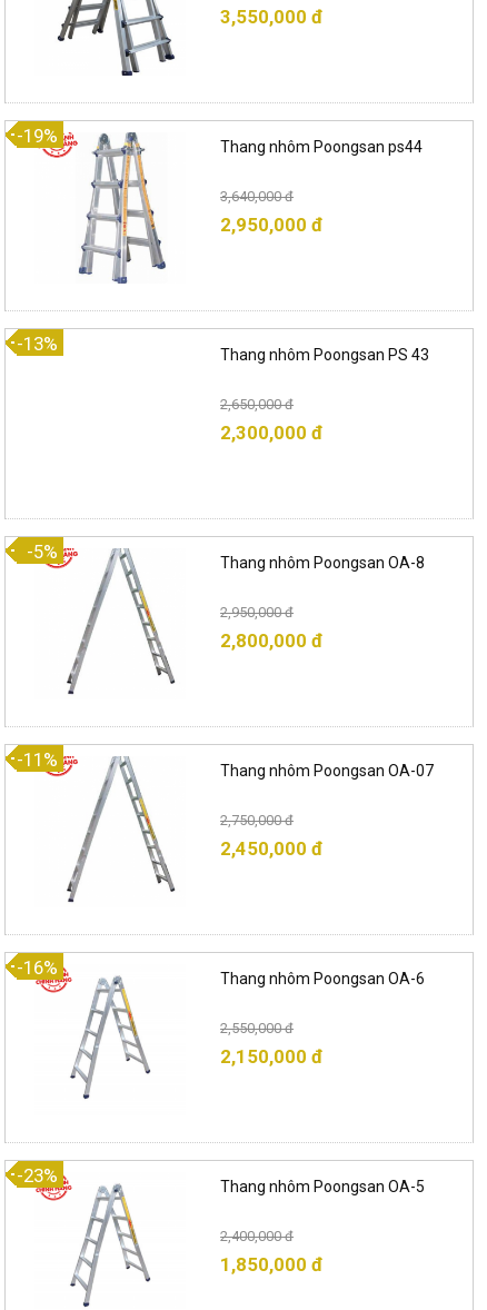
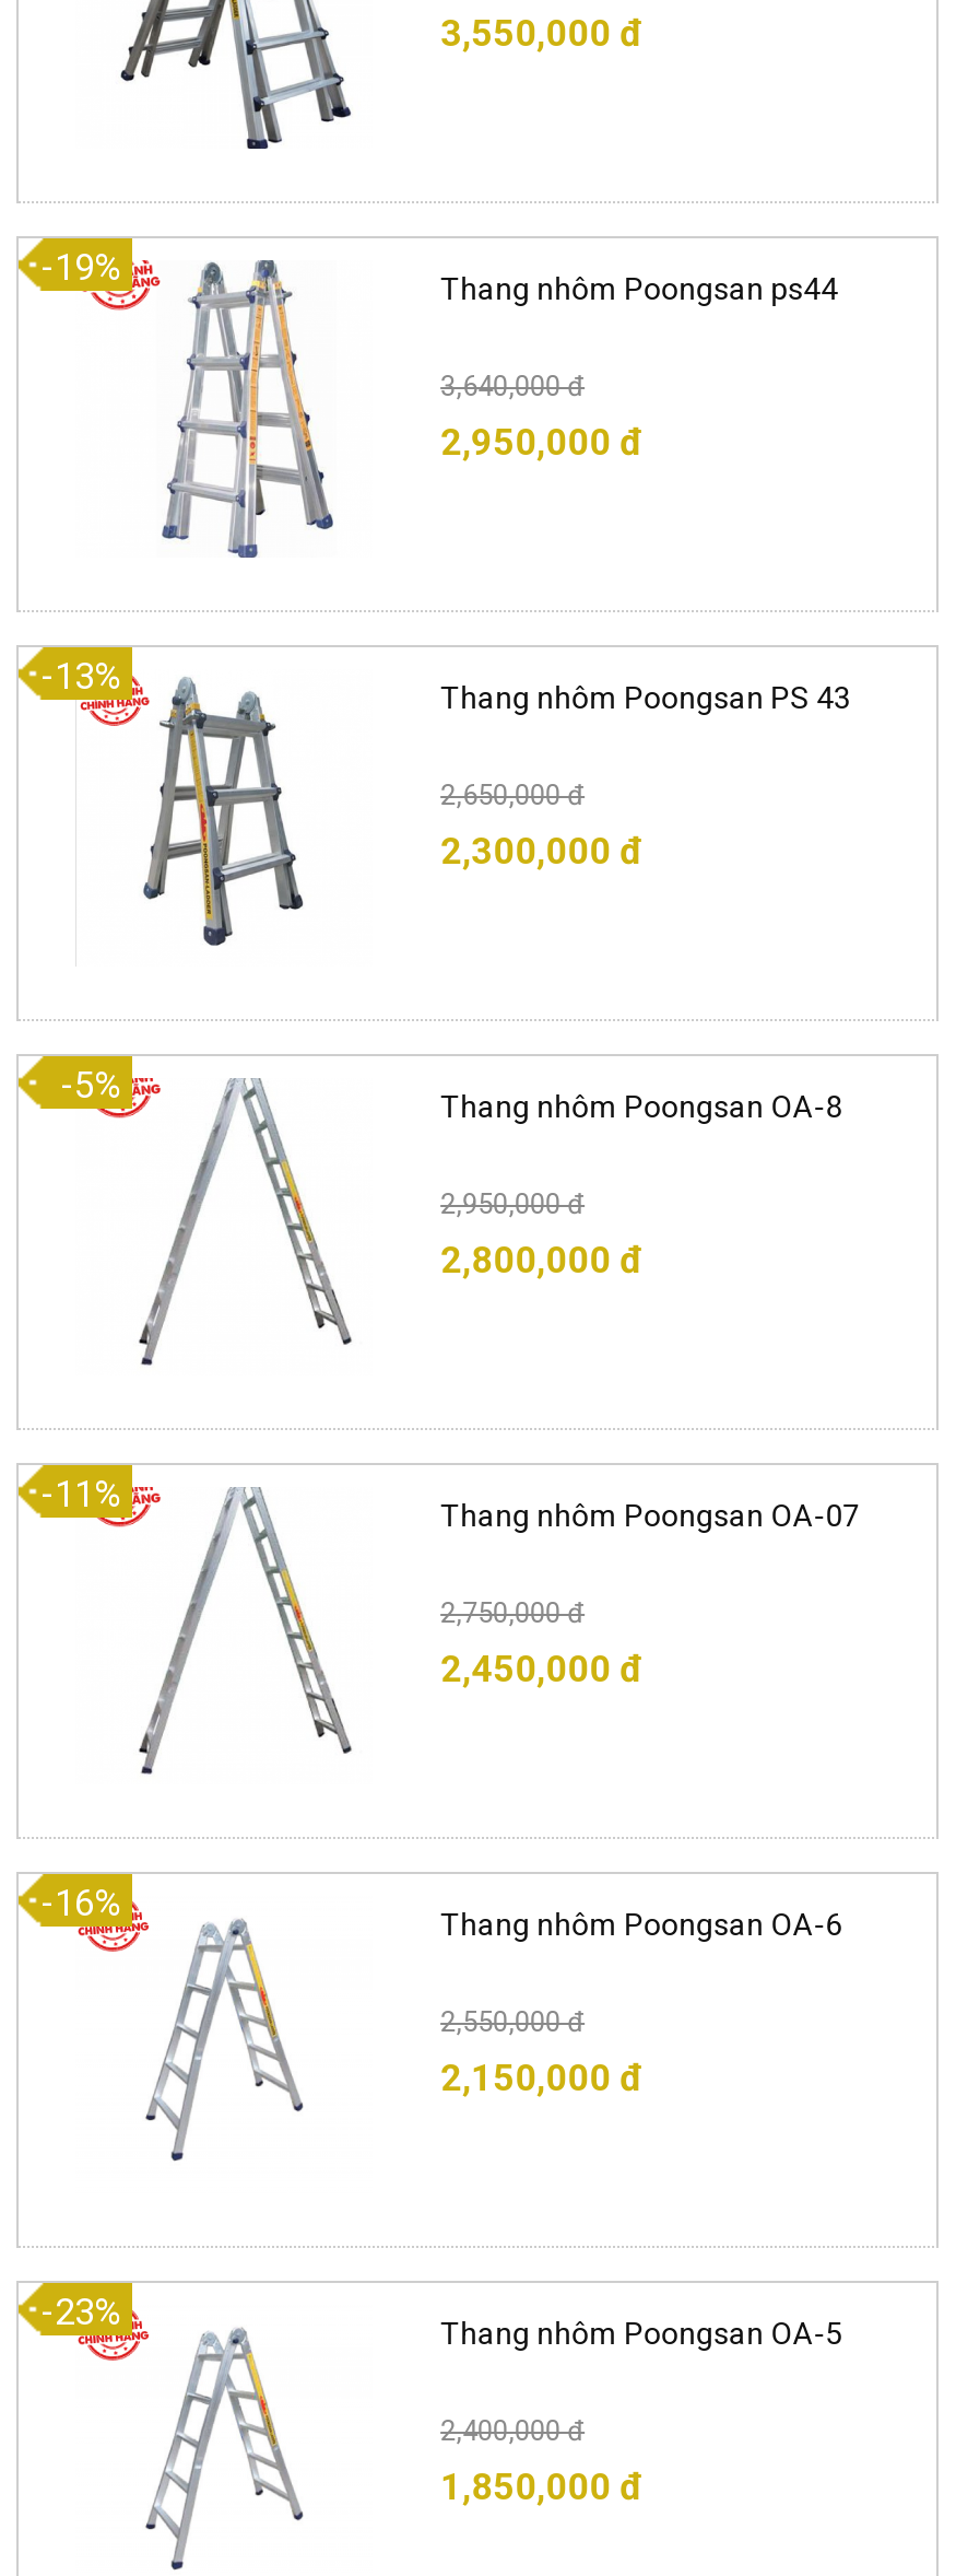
+ [image]
